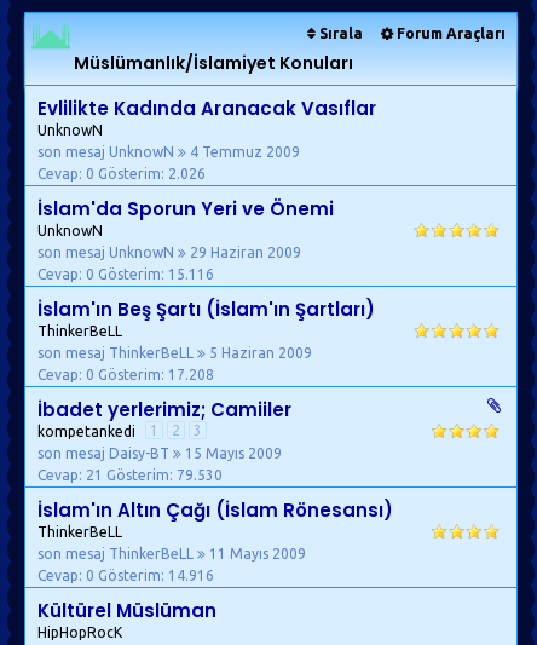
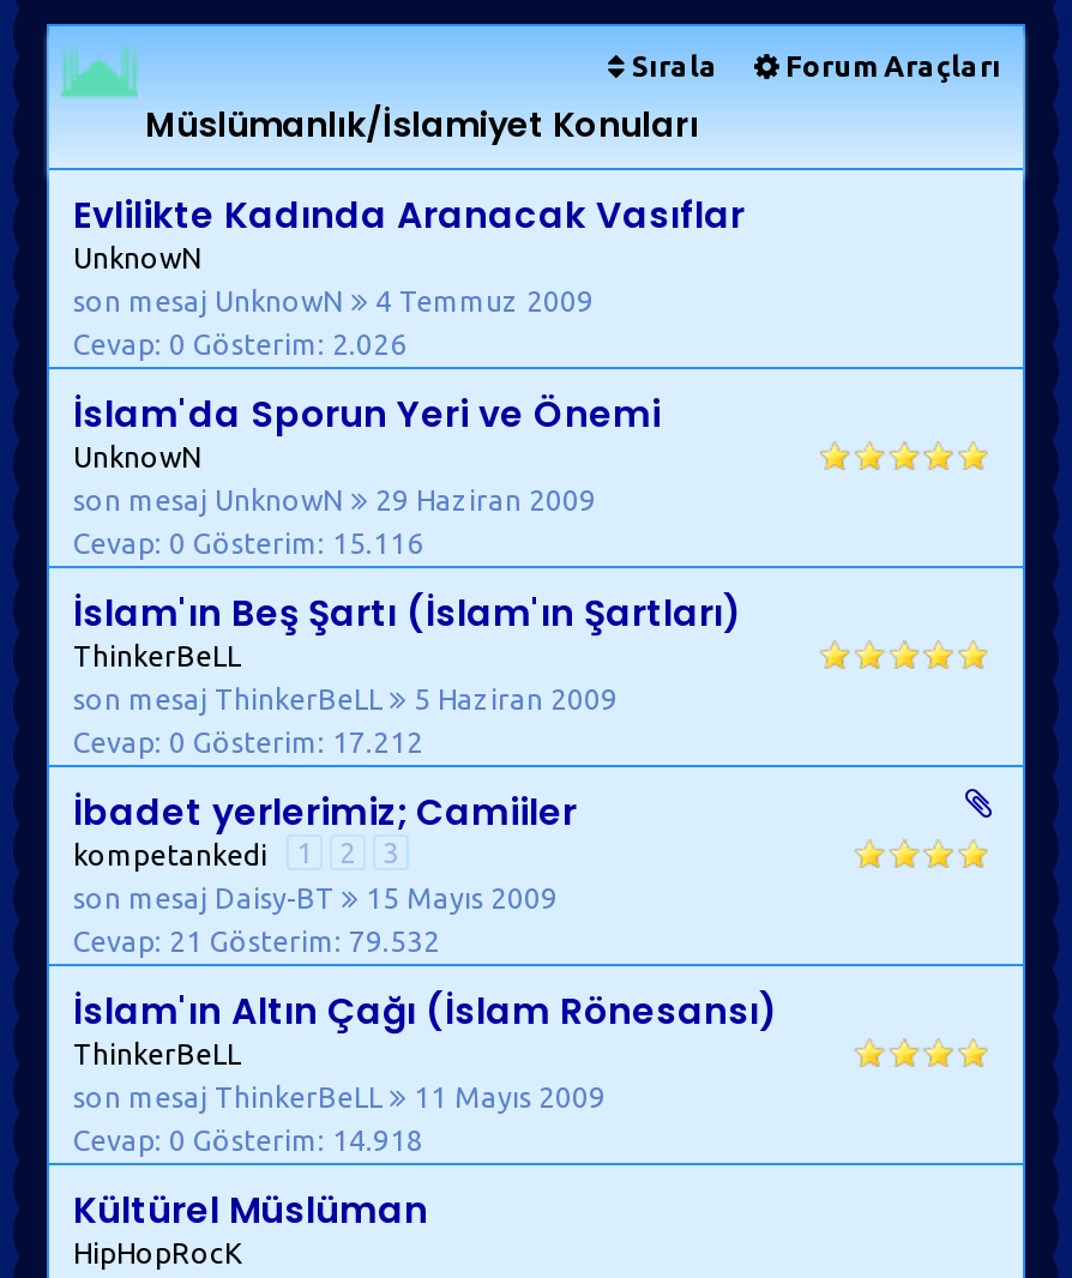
- Cevap: 0 Gösterim: 17.208
+ Cevap: 0 Gösterim: 17.212

- Cevap: 21 Gösterim: 79.530
+ Cevap: 21 Gösterim: 79.532

- Cevap: 0 Gösterim: 14.916
+ Cevap: 0 Gösterim: 14.918
